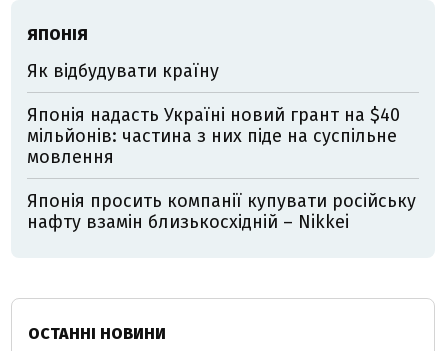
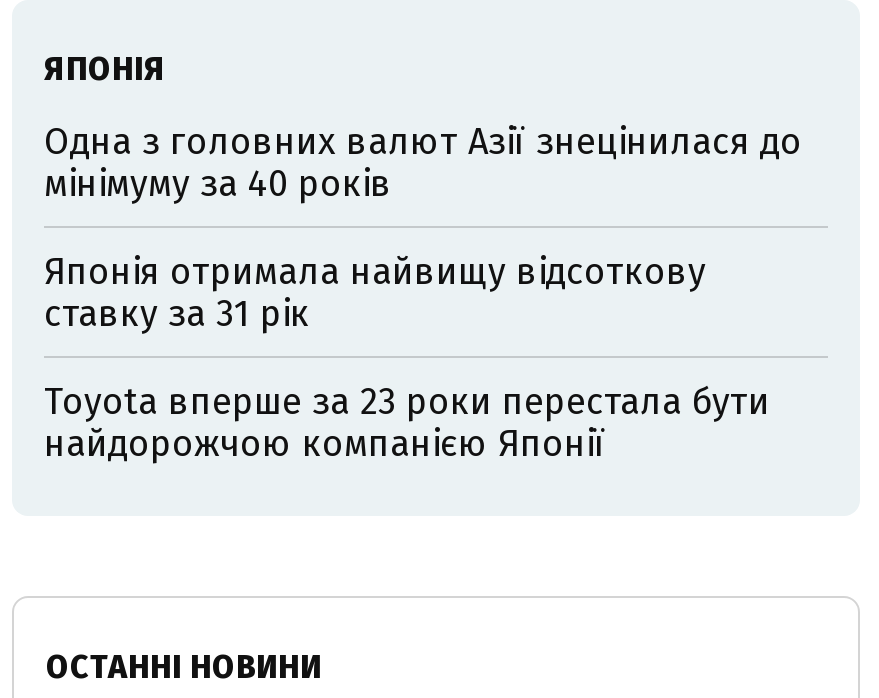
- Як відбудувати країну
+ Одна з головних валют Азії знецінилася до
+ мінімуму за 40 років

- Японія надасть Україні новий грант на $40
- мільйонів: частина з них піде на суспільне
- мовлення
+ Японія отримала найвищу відсоткову
+ ставку за 31 рік

- Японія просить компанії купувати російську
- нафту взамін близькосхідній – Nikkei
+ Toyota вперше за 23 роки перестала бути
+ найдорожчою компанією Японії
